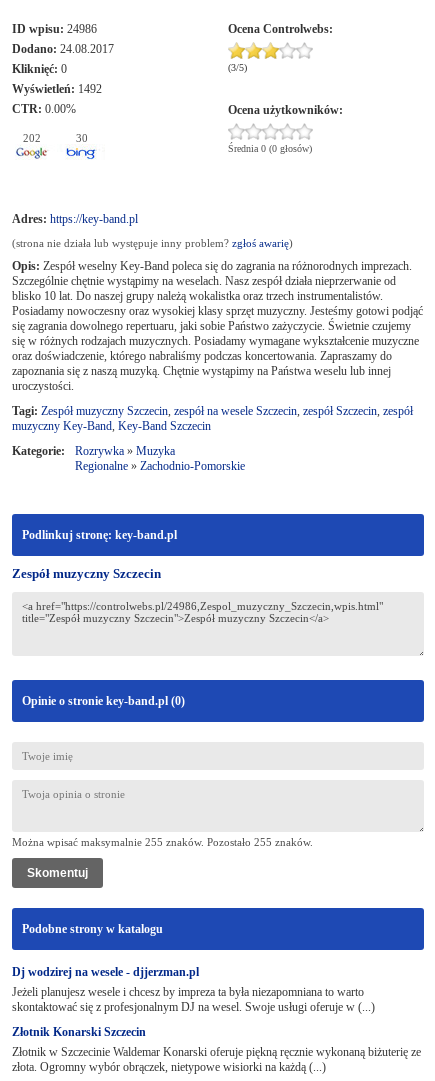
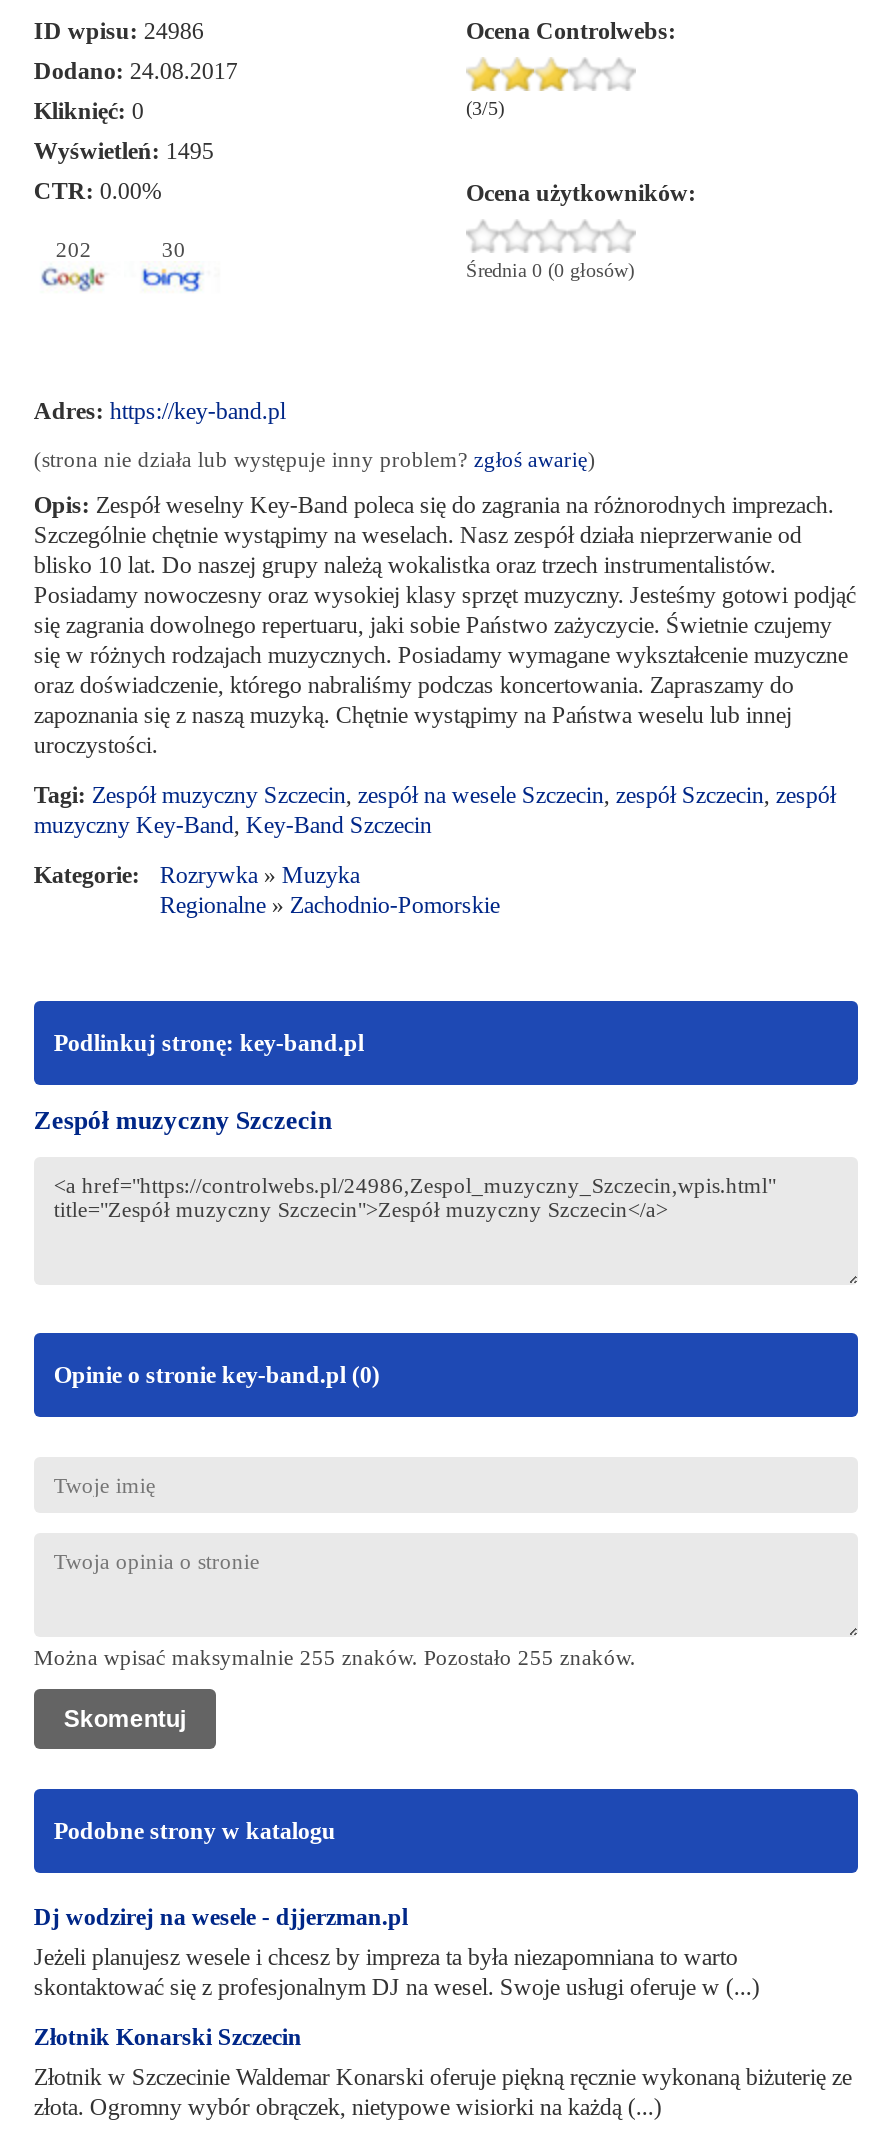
- Wyświetleń: 1492
+ Wyświetleń: 1495
